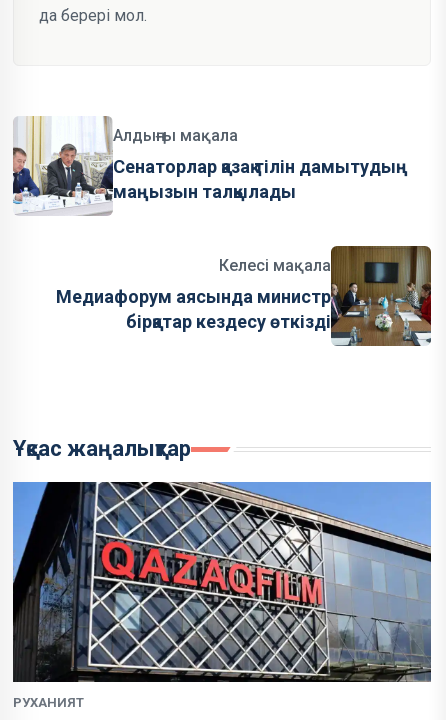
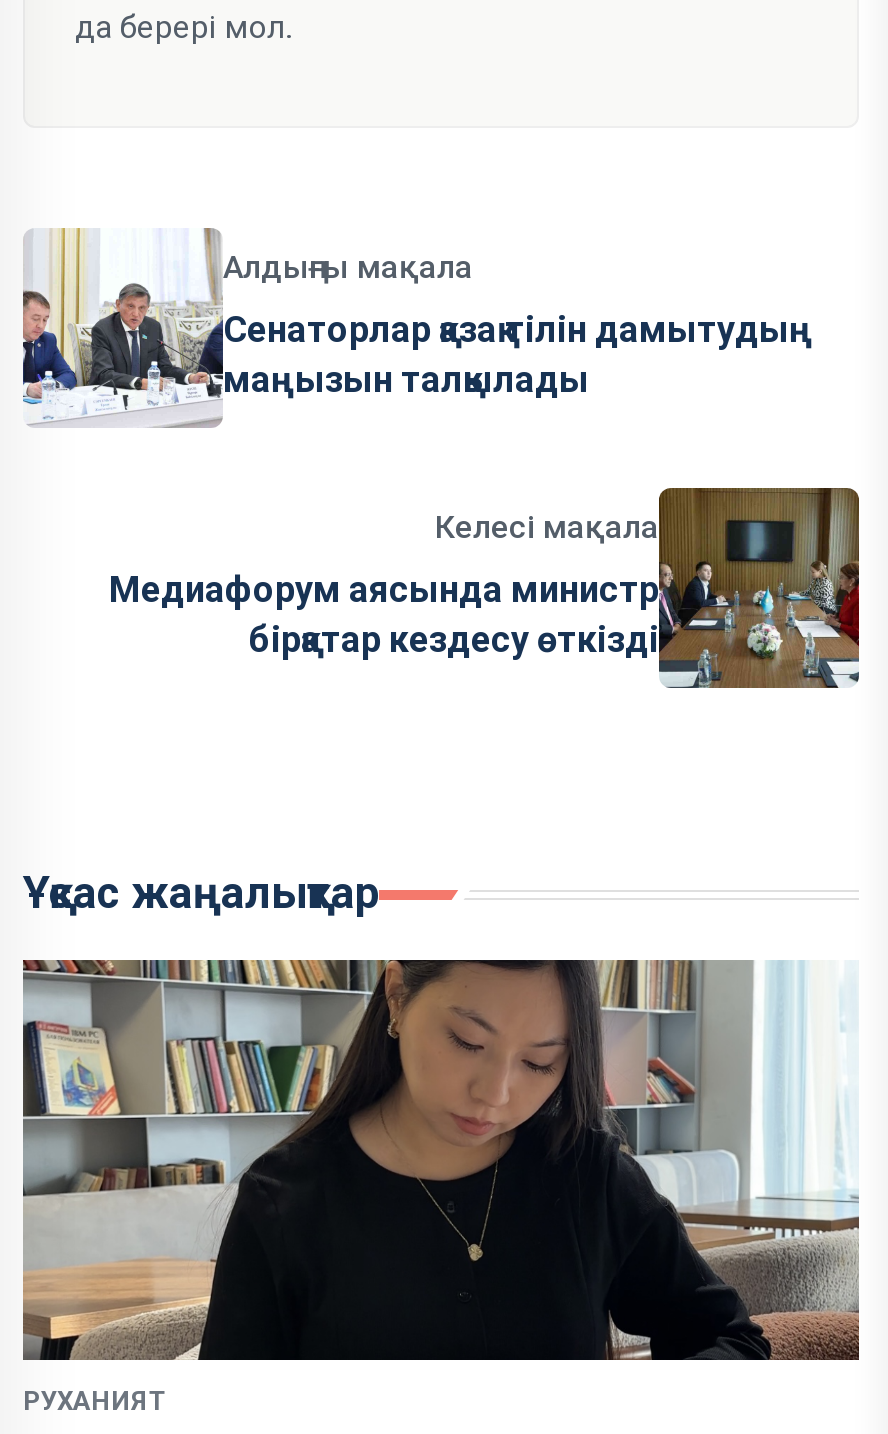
- [image]
+ [image]
